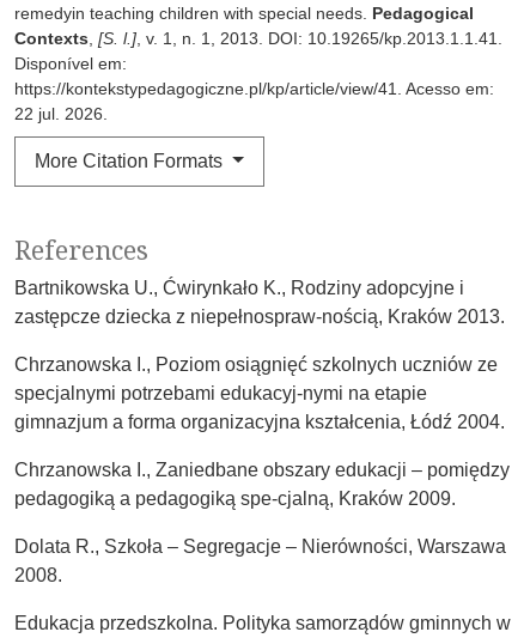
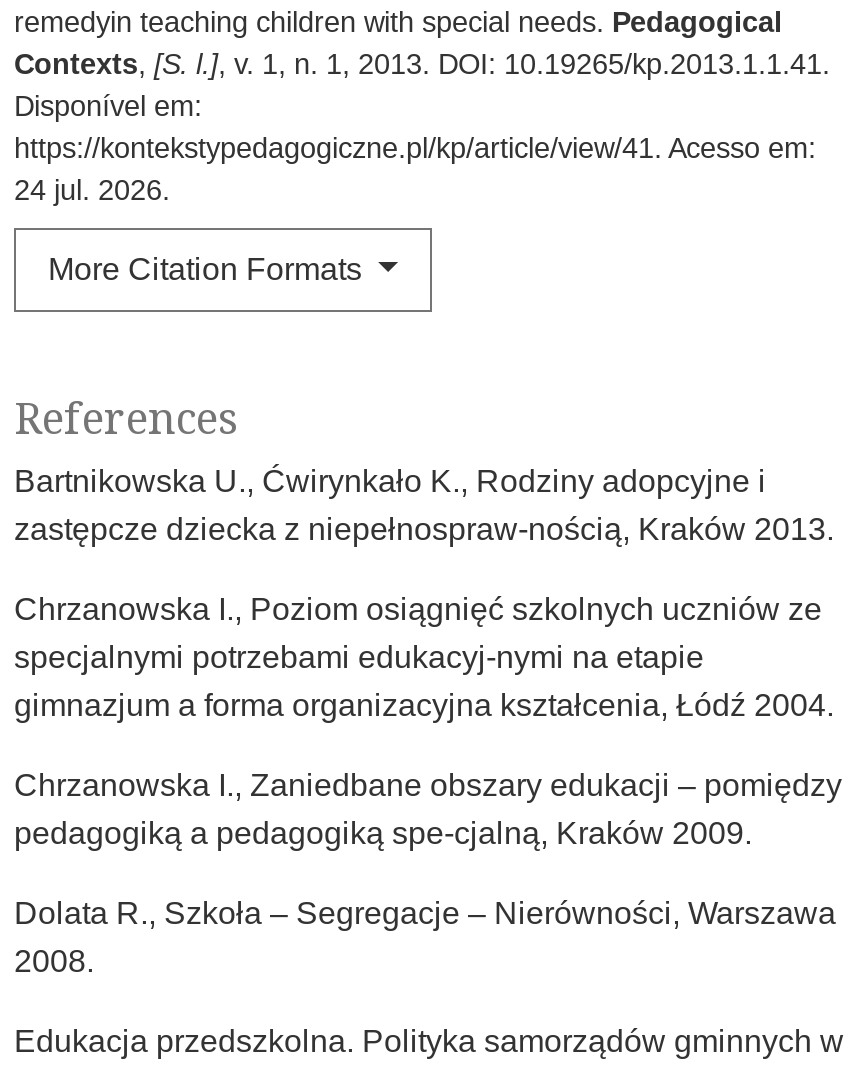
- 22 jul. 2026.
+ 24 jul. 2026.
